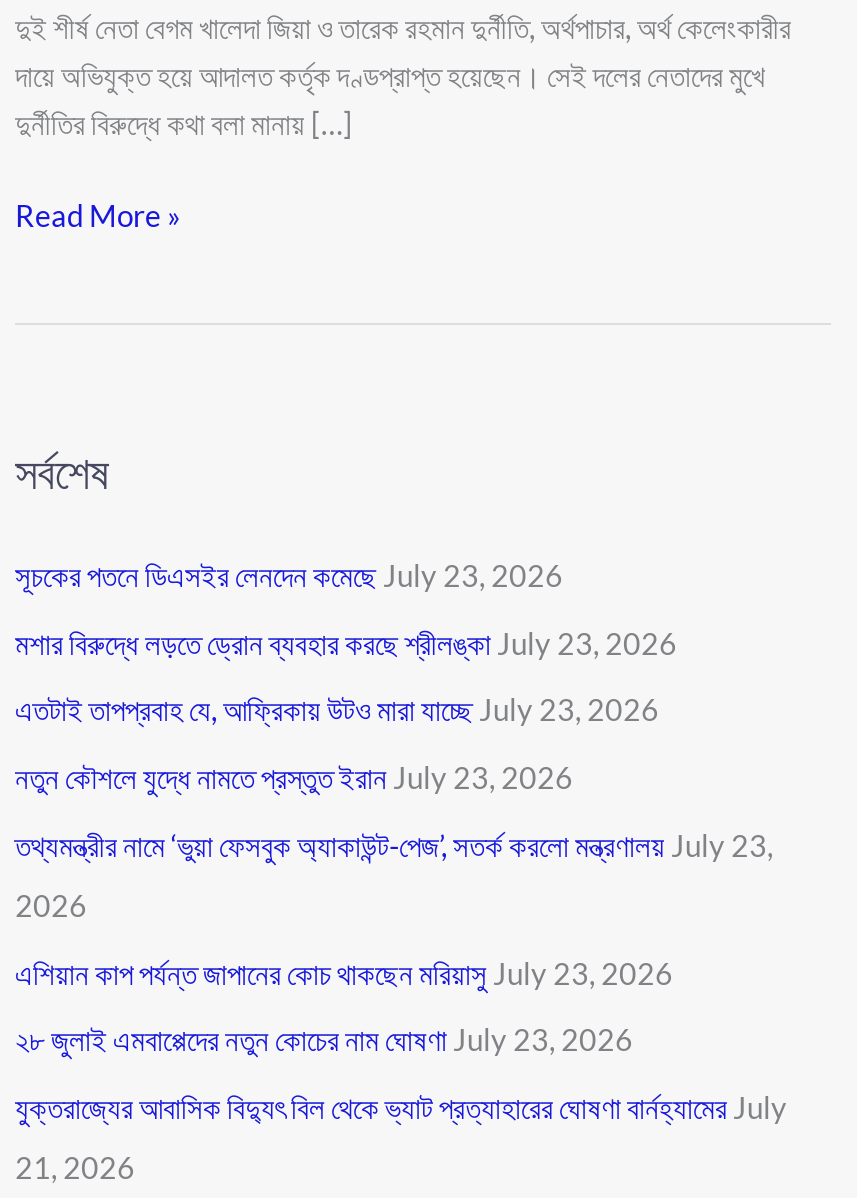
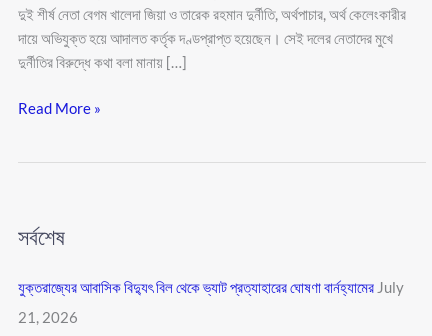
- সূচকের পতনে ডিএসইর লেনদেন কমেছে July 23, 2026
- মশার বিরুদ্ধে লড়তে ড্রোন ব্যবহার করছে শ্রীলঙ্কা July 23, 2026
- এতটাই তাপপ্রবাহ যে, আফ্রিকায় উটও মারা যাচ্ছে July 23, 2026
- নতুন কৌশলে যুদ্ধে নামতে প্রস্তুত ইরান July 23, 2026
- তথ্যমন্ত্রীর নামে ‘ভুয়া ফেসবুক অ্যাকাউন্ট-পেজ’, সতর্ক করলো মন্ত্রণালয় July 23,
- 2026
- এশিয়ান কাপ পর্যন্ত জাপানের কোচ থাকছেন মরিয়াসু July 23, 2026
- ২৮ জুলাই এমবাপ্পেদের নতুন কোচের নাম ঘোষণা July 23, 2026
